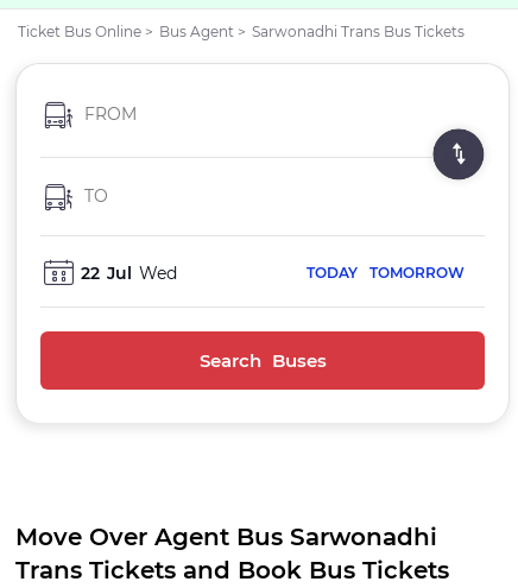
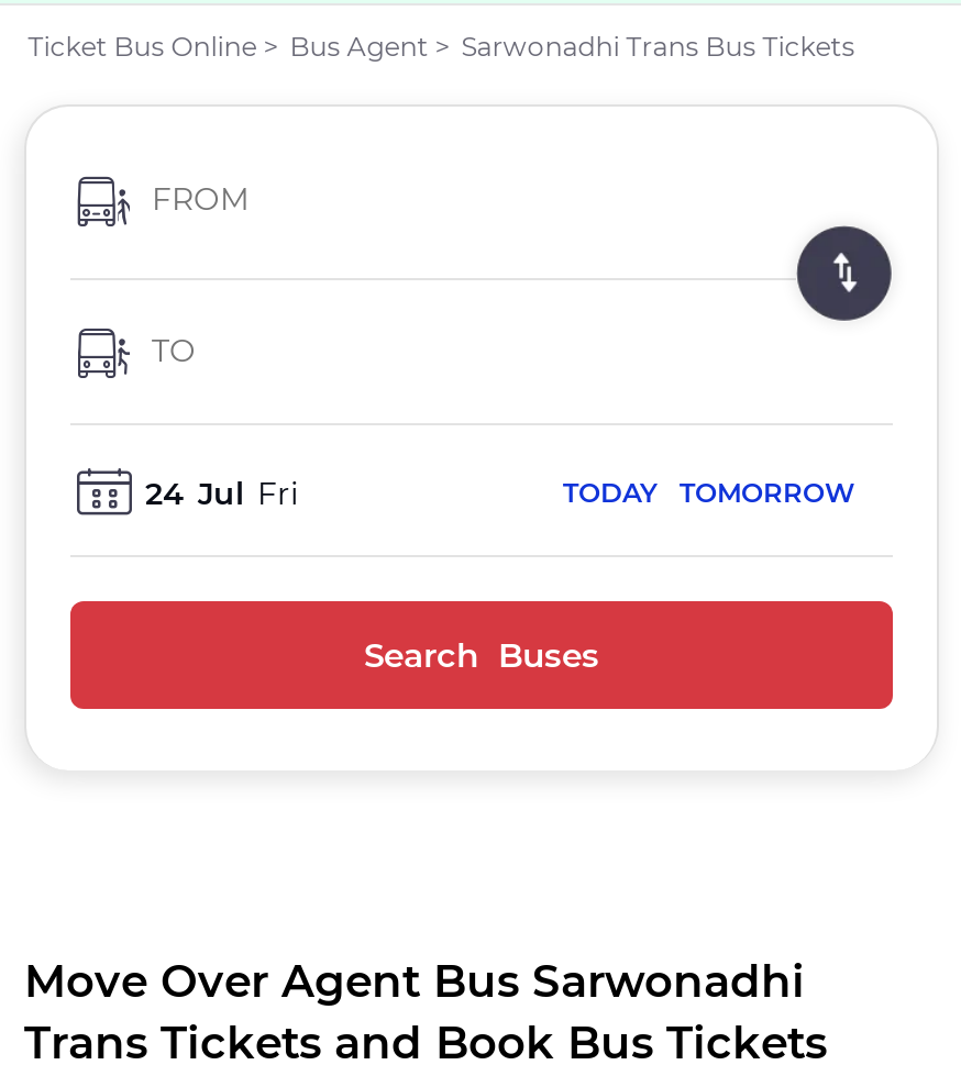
- 22 Jul Wed
+ 24 Jul Fri
